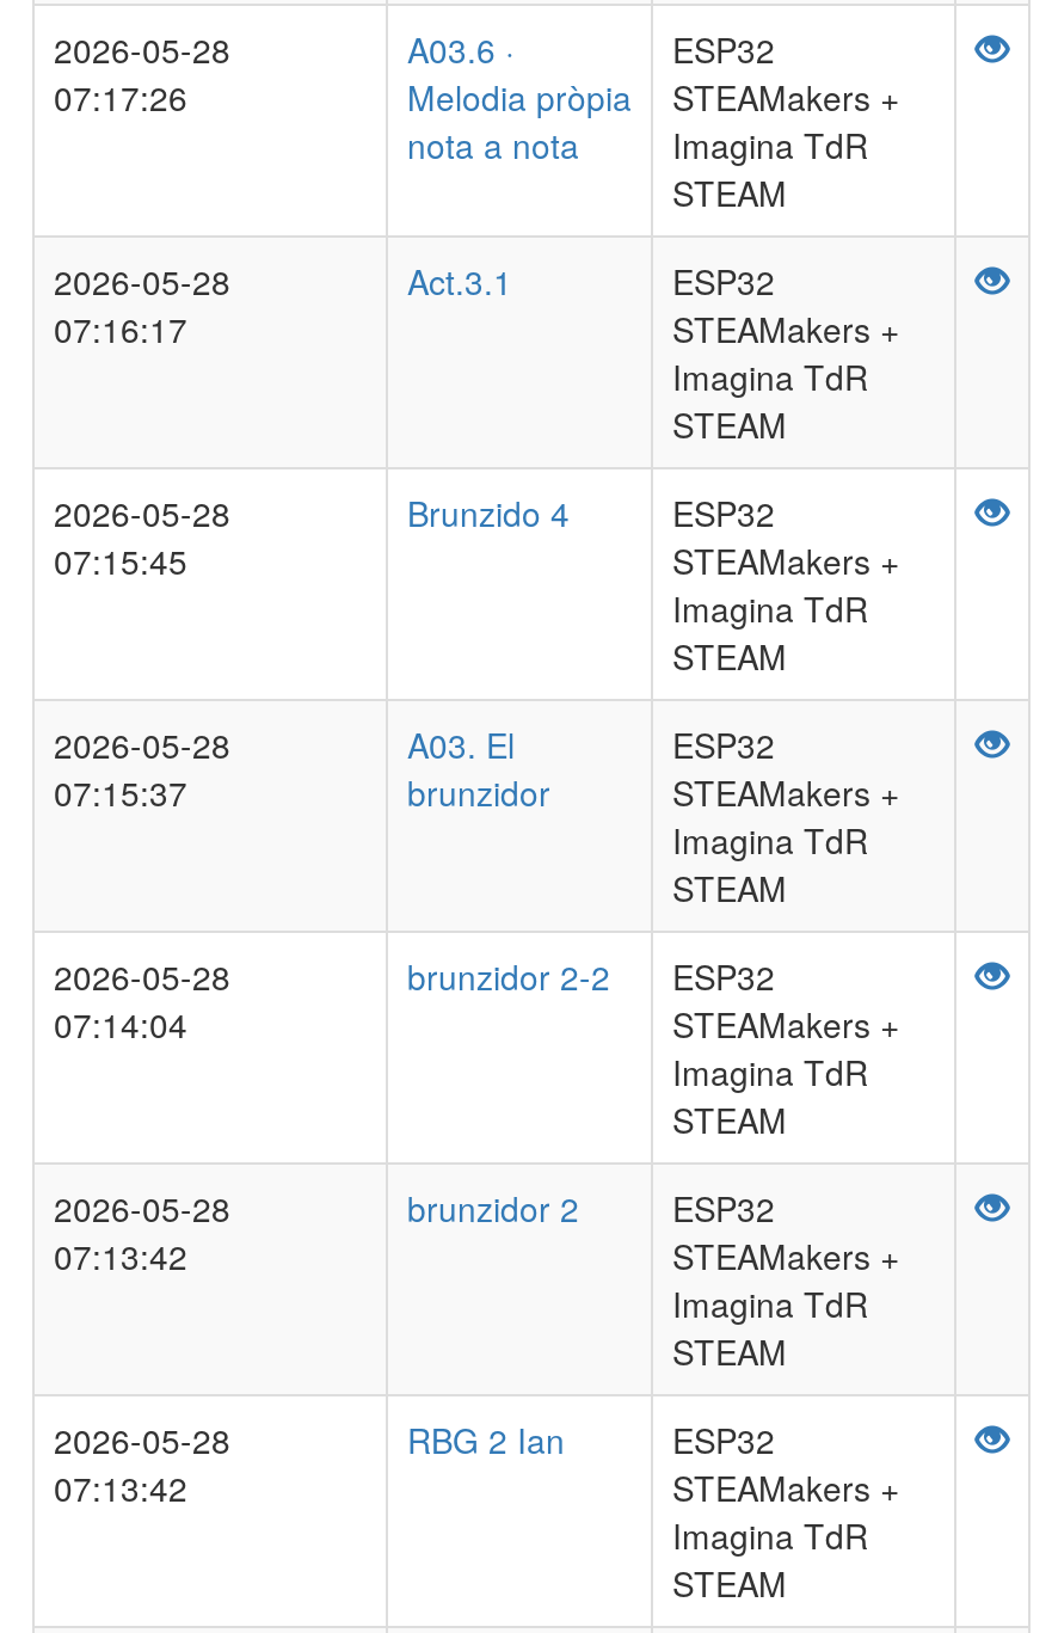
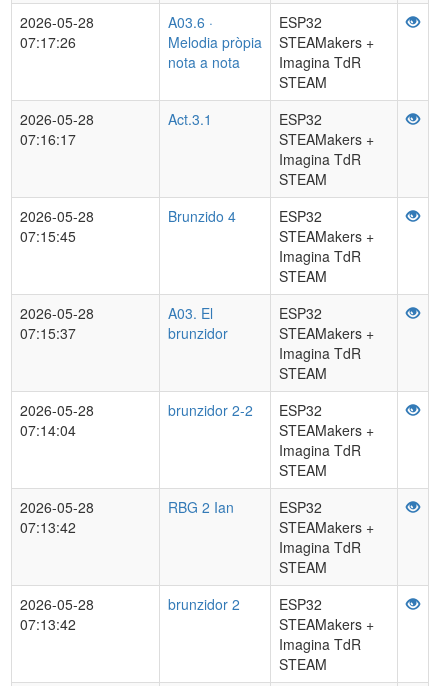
- brunzidor 2
+ RBG 2 Ian

- RBG 2 Ian
+ brunzidor 2
